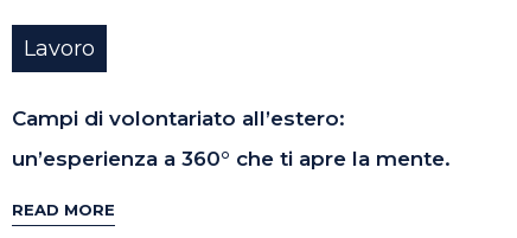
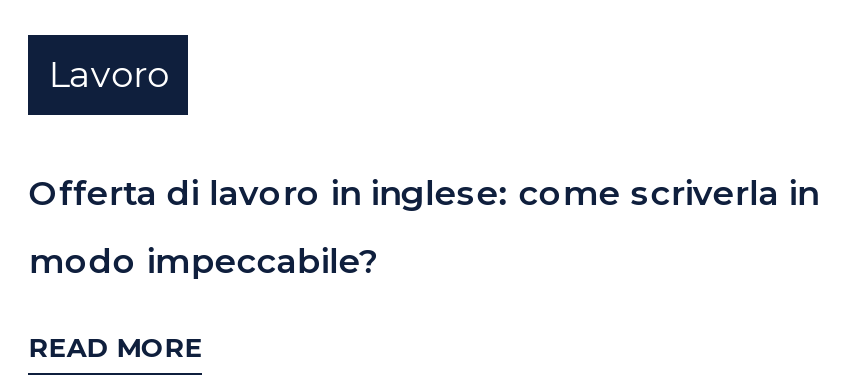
- Campi di volontariato all’estero:
+ Offerta di lavoro in inglese: come scriverla in

- un’esperienza a 360° che ti apre la mente.
+ modo impeccabile?
